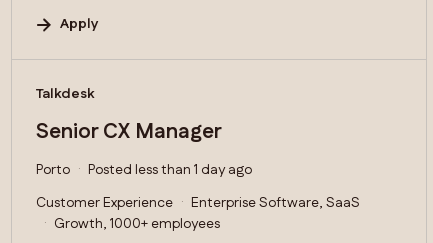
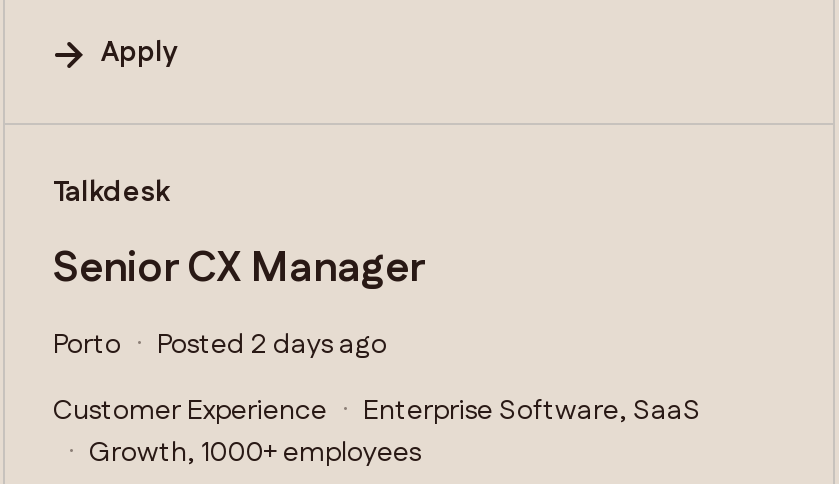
- Posted less than 1 day ago
+ Posted 2 days ago
